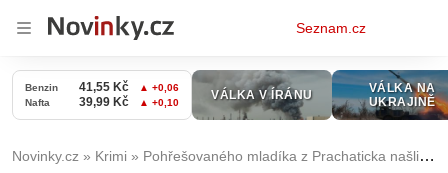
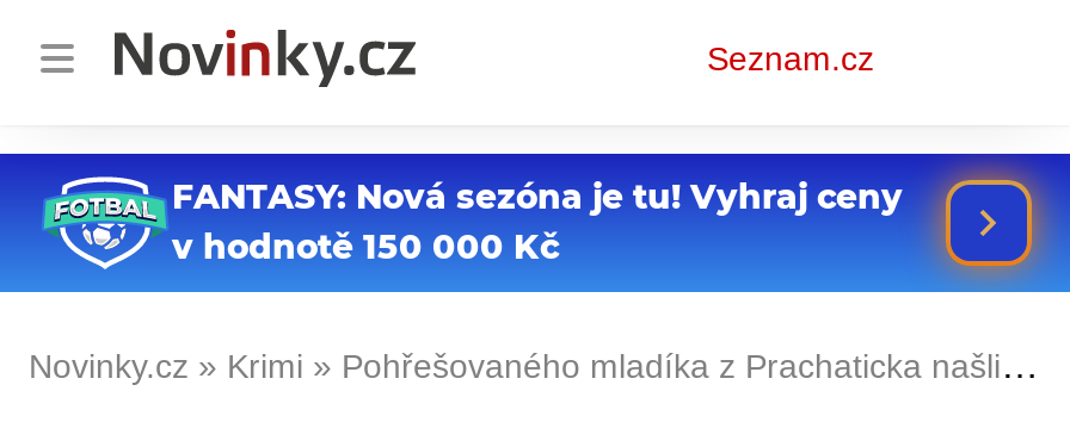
- [image]
+ [image]
